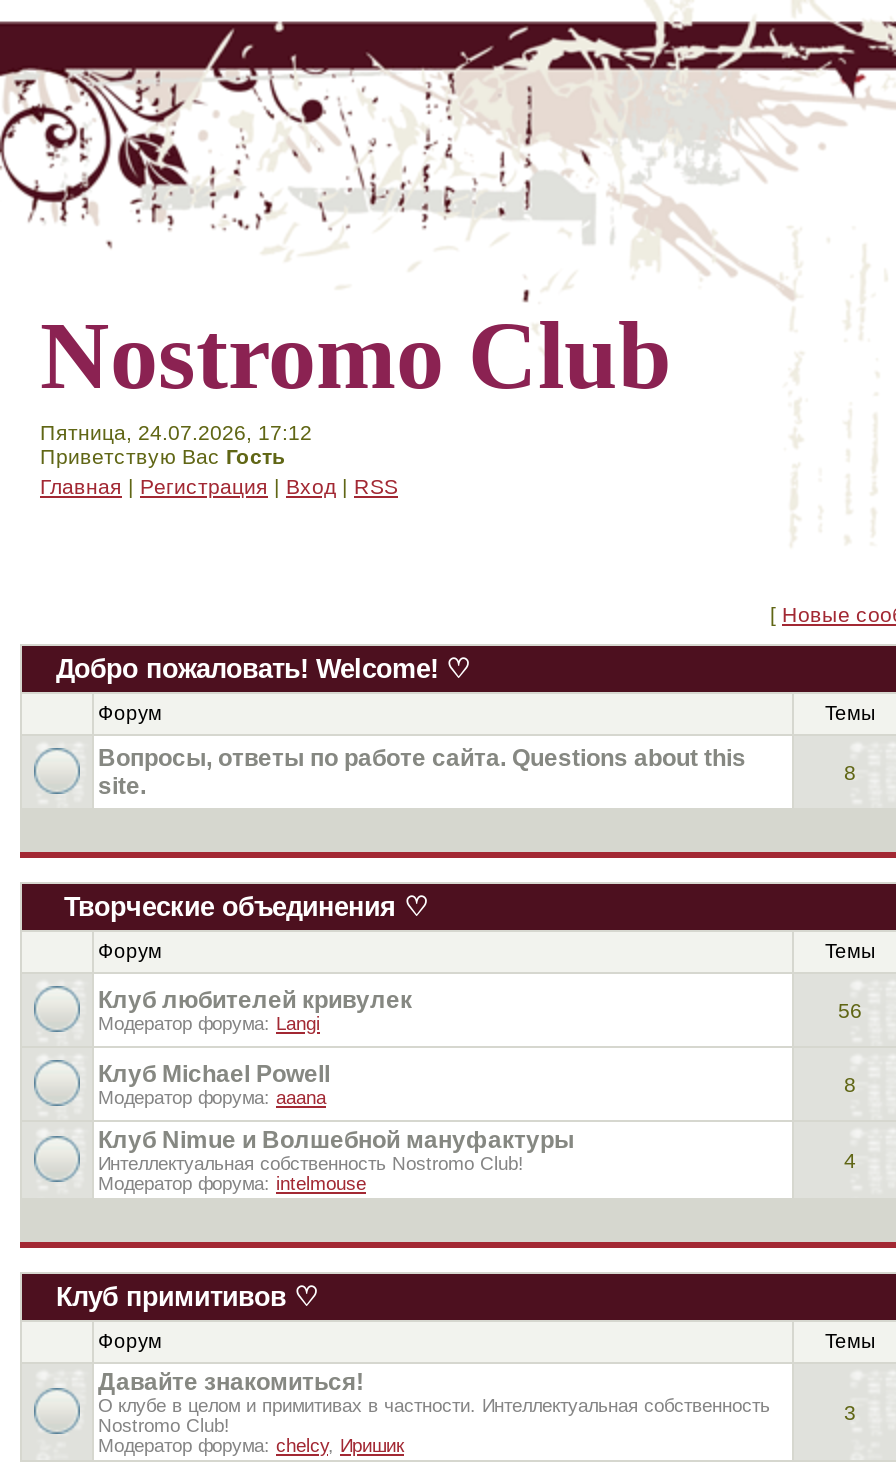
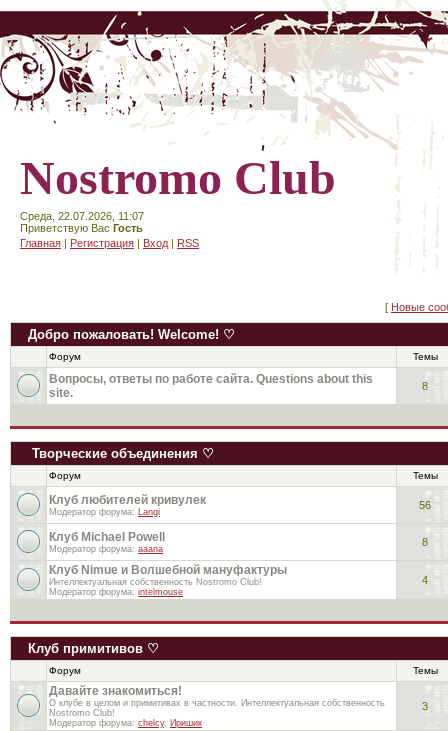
- Пятница, 24.07.2026, 17:12
+ Среда, 22.07.2026, 11:07
